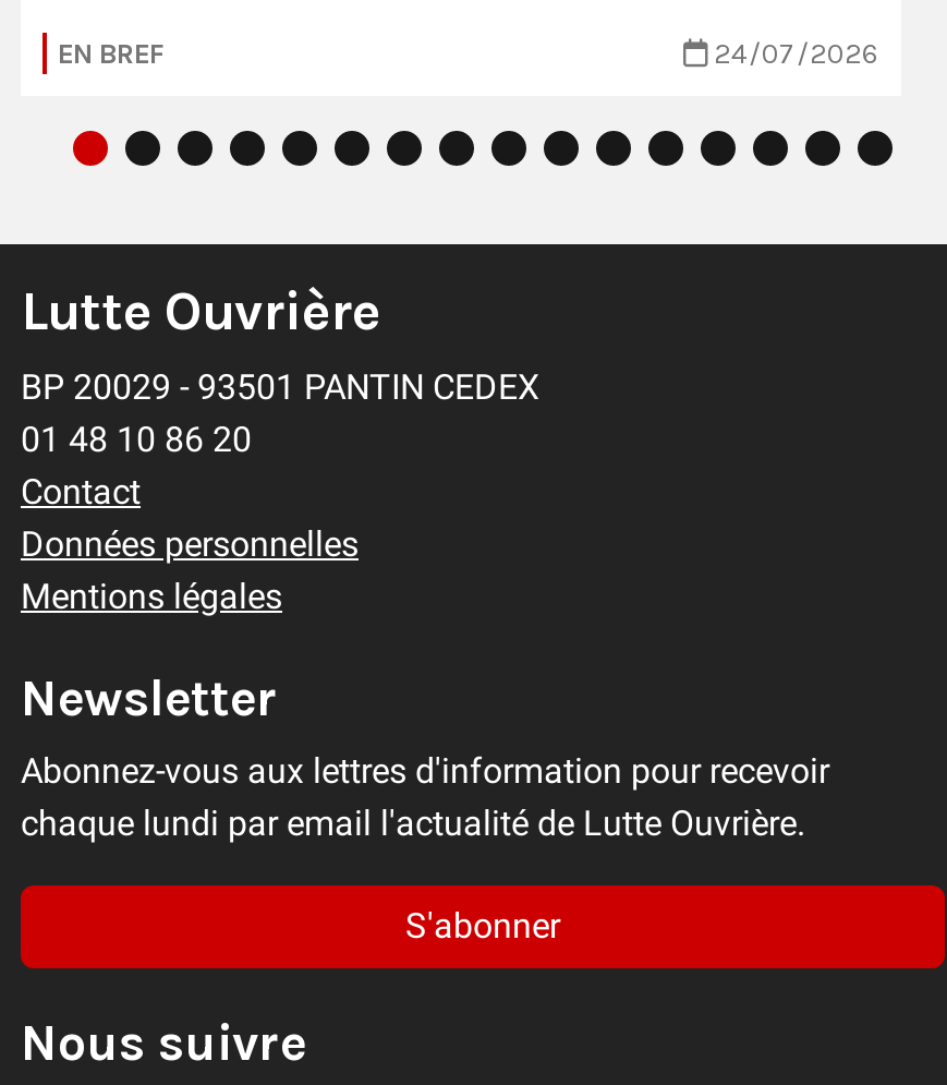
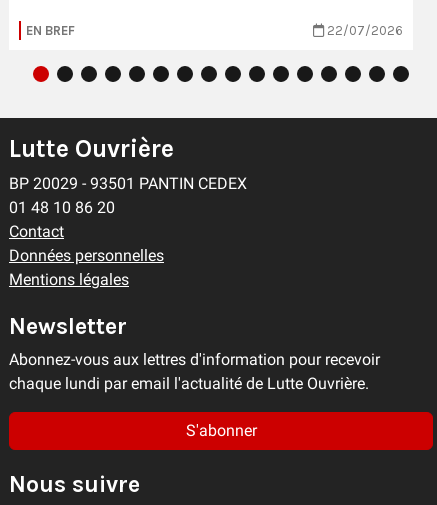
- 24/07/2026
+ 22/07/2026
